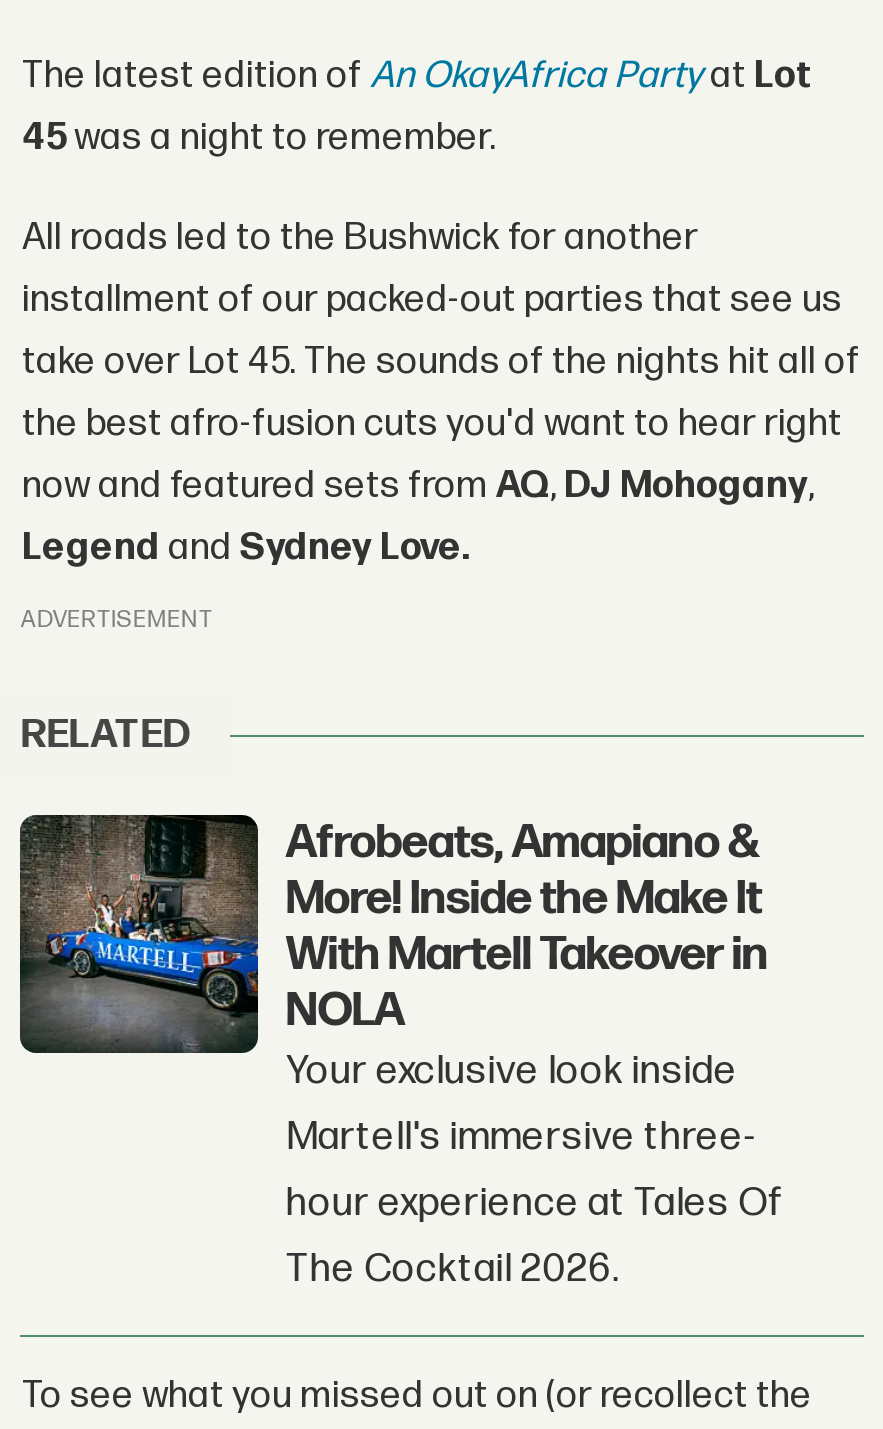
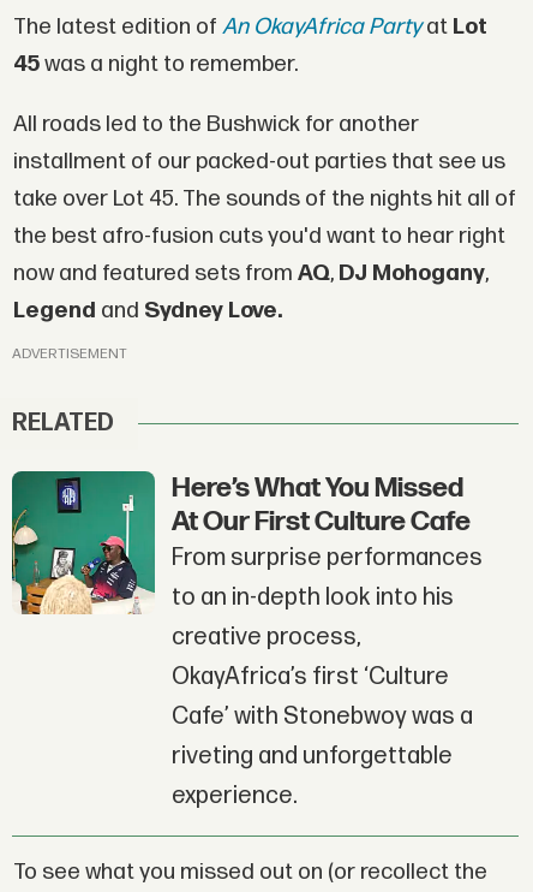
- [image]
- Afrobeats, Amapiano &
- More! Inside the Make It
- With Martell Takeover in
- NOLA
- Your exclusive look inside
- Martell's immersive three-
- hour experience at Tales Of
- The Cocktail 2026.
+ [image]
+ Here’s What You Missed
+ At Our First Culture Cafe
+ From surprise performances
+ to an in-depth look into his
+ creative process,
+ OkayAfrica’s first ‘Culture
+ Cafe’ with Stonebwoy was a
+ riveting and unforgettable
+ experience.
